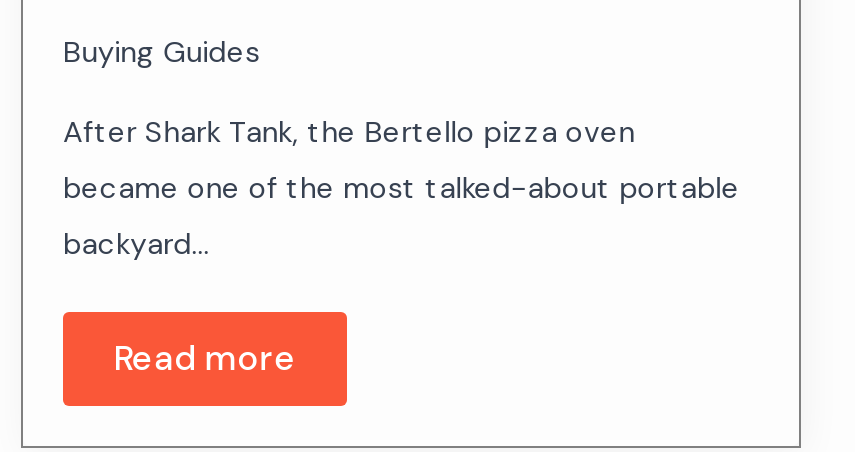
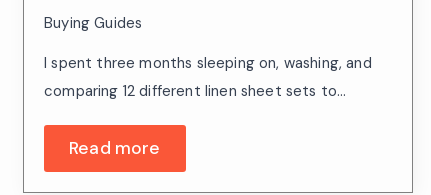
- After Shark Tank, the Bertello pizza oven
- became one of the most talked-about portable
- backyard…
+ I spent three months sleeping on, washing, and
+ comparing 12 different linen sheet sets to…
